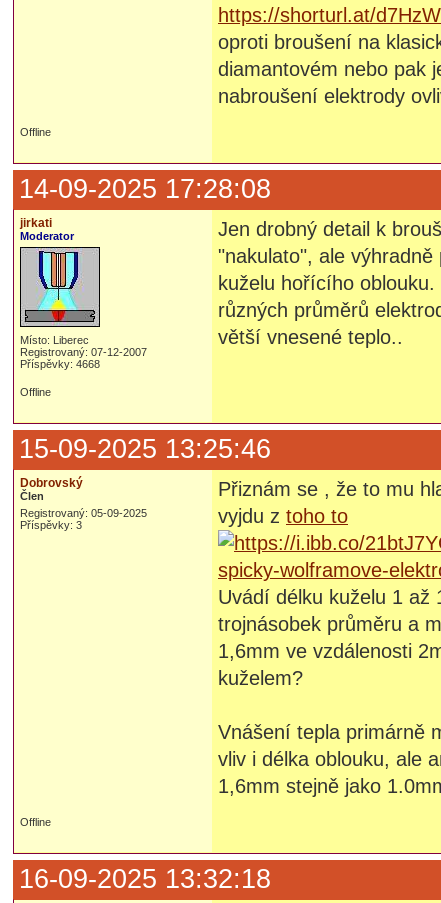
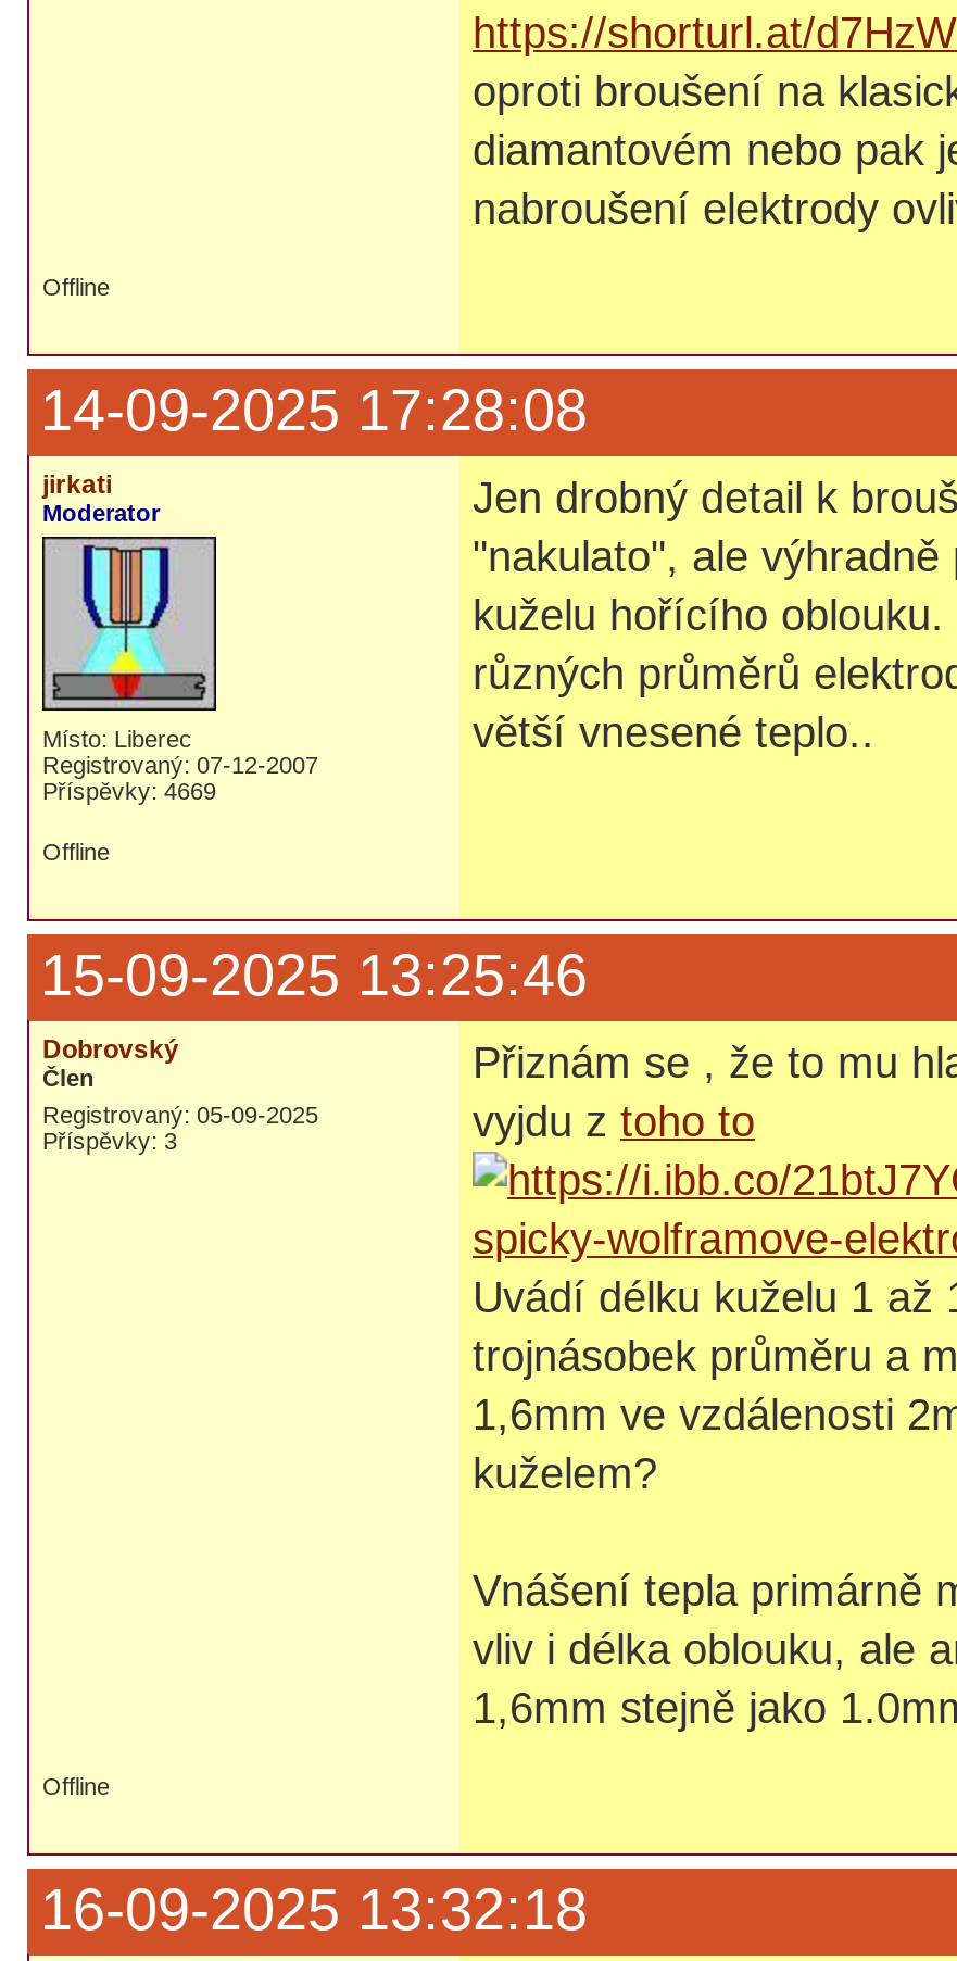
- Příspěvky: 4668
+ Příspěvky: 4669
